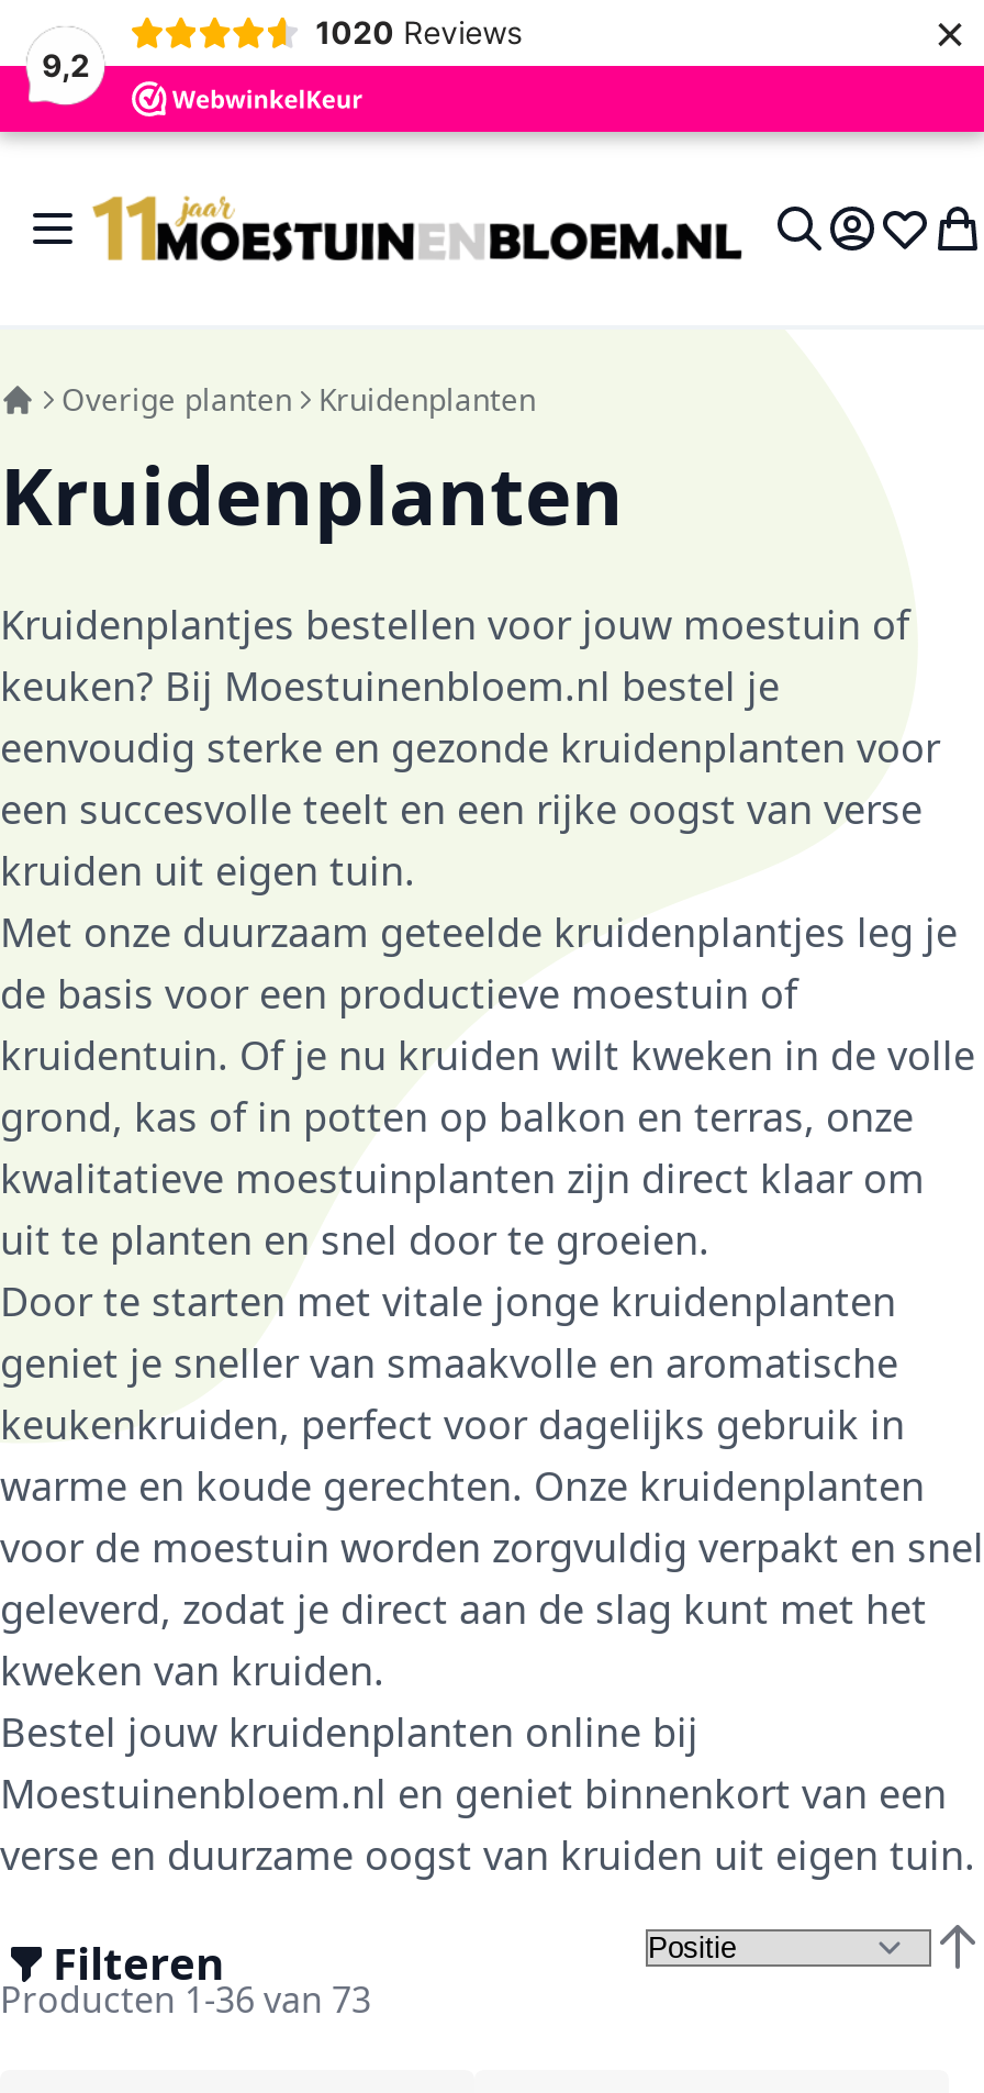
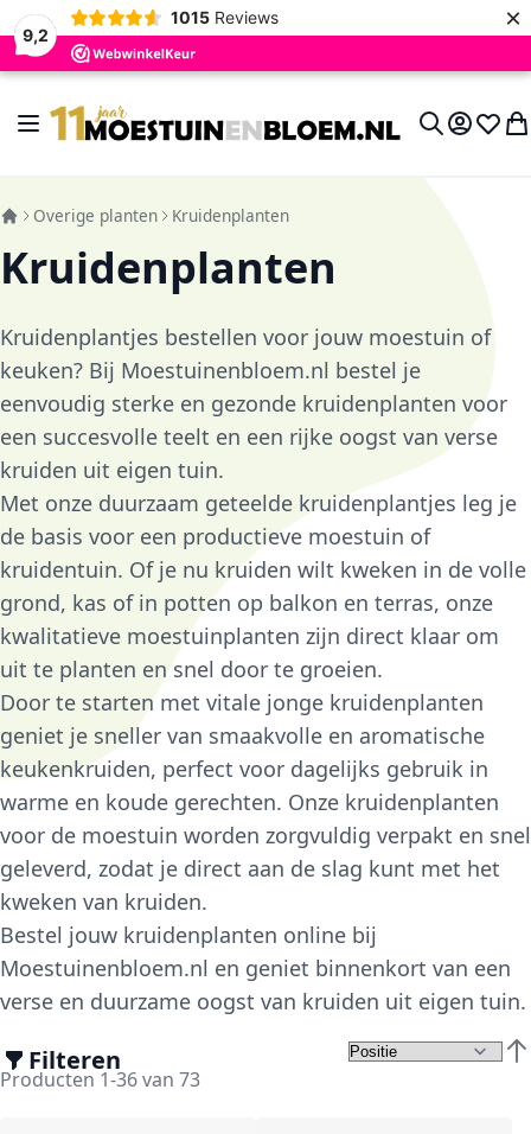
- 1020 Reviews
+ 1015 Reviews
